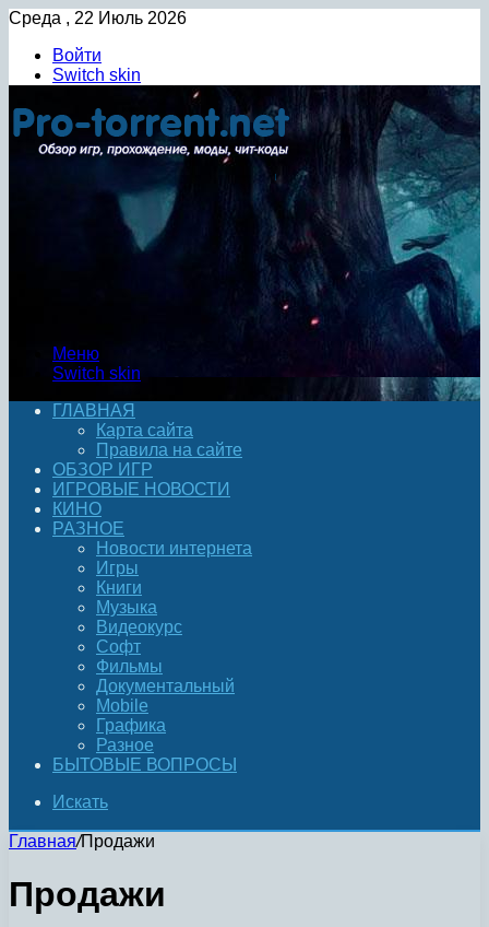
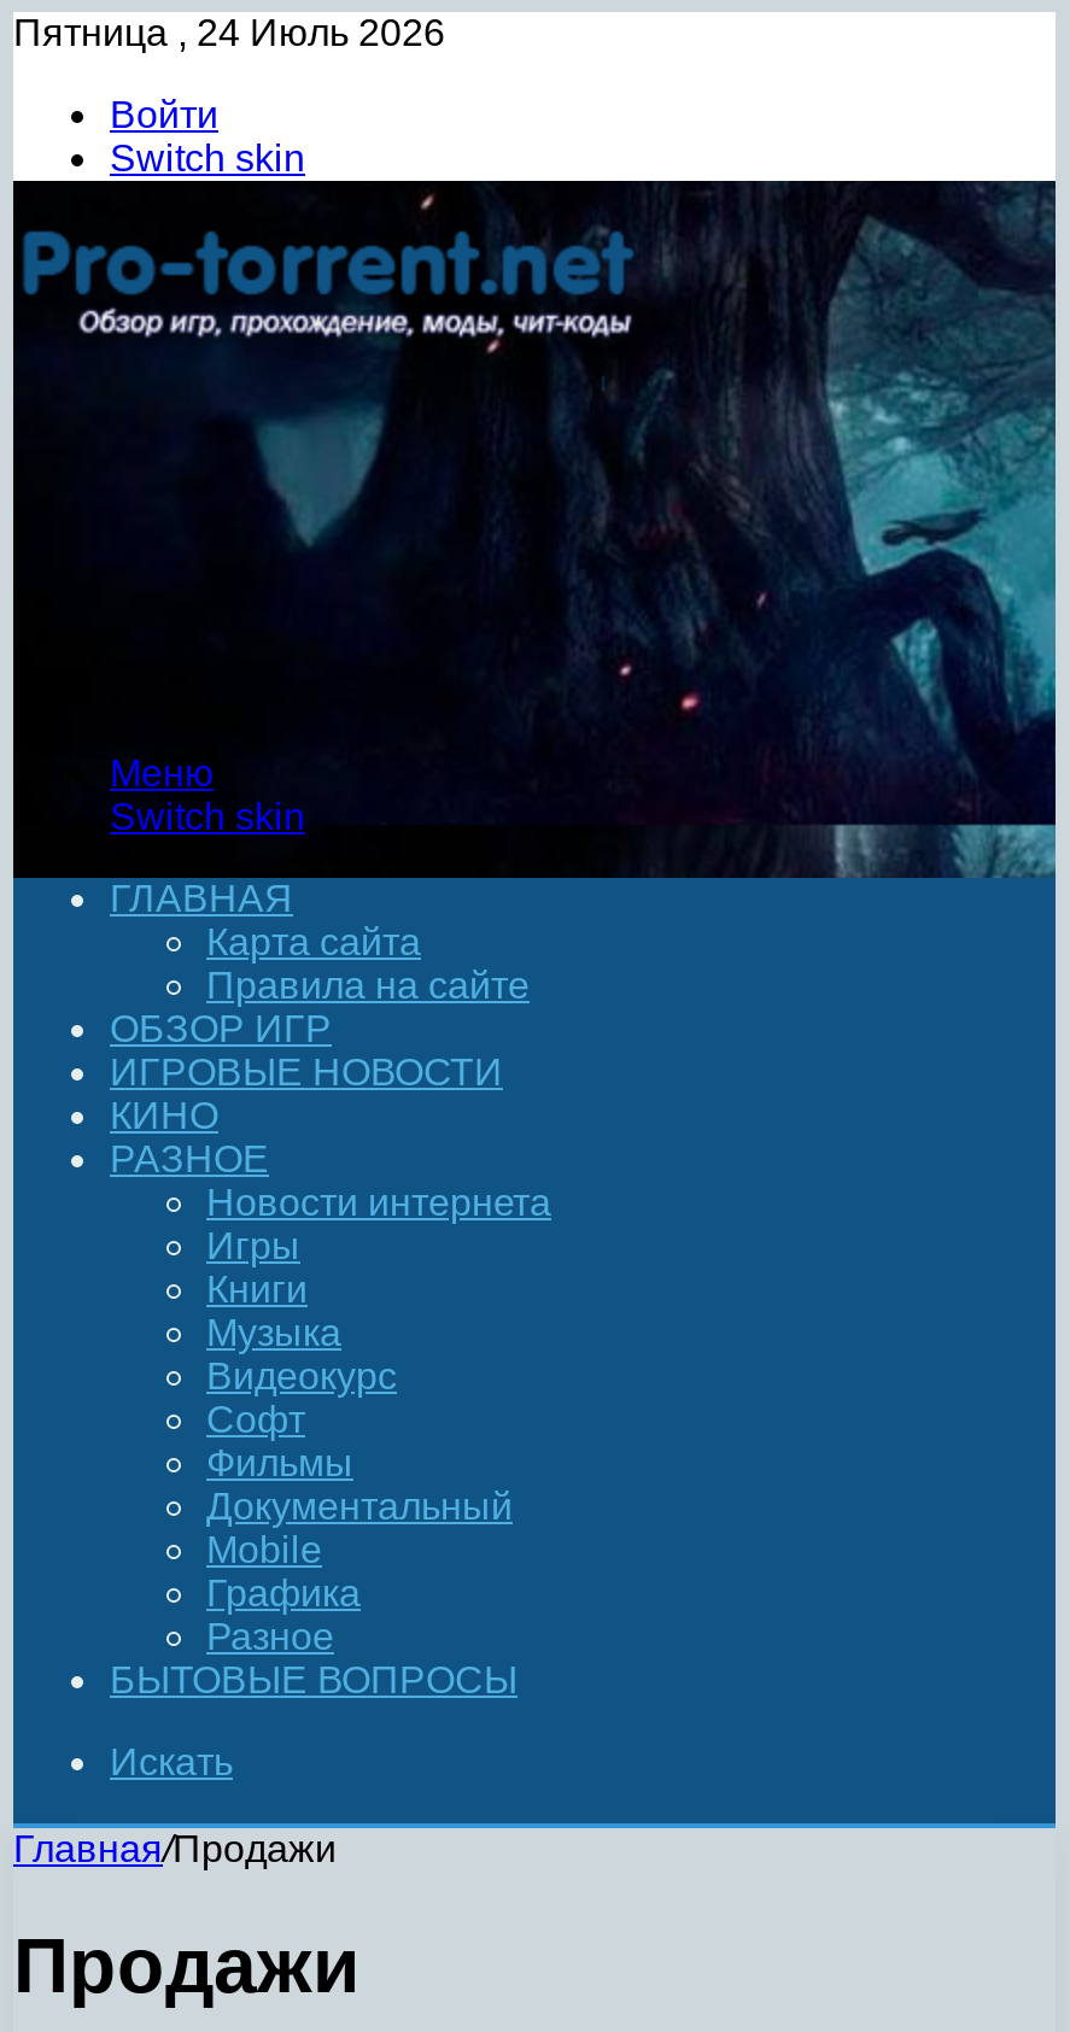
- Среда , 22 Июль 2026
+ Пятница , 24 Июль 2026
